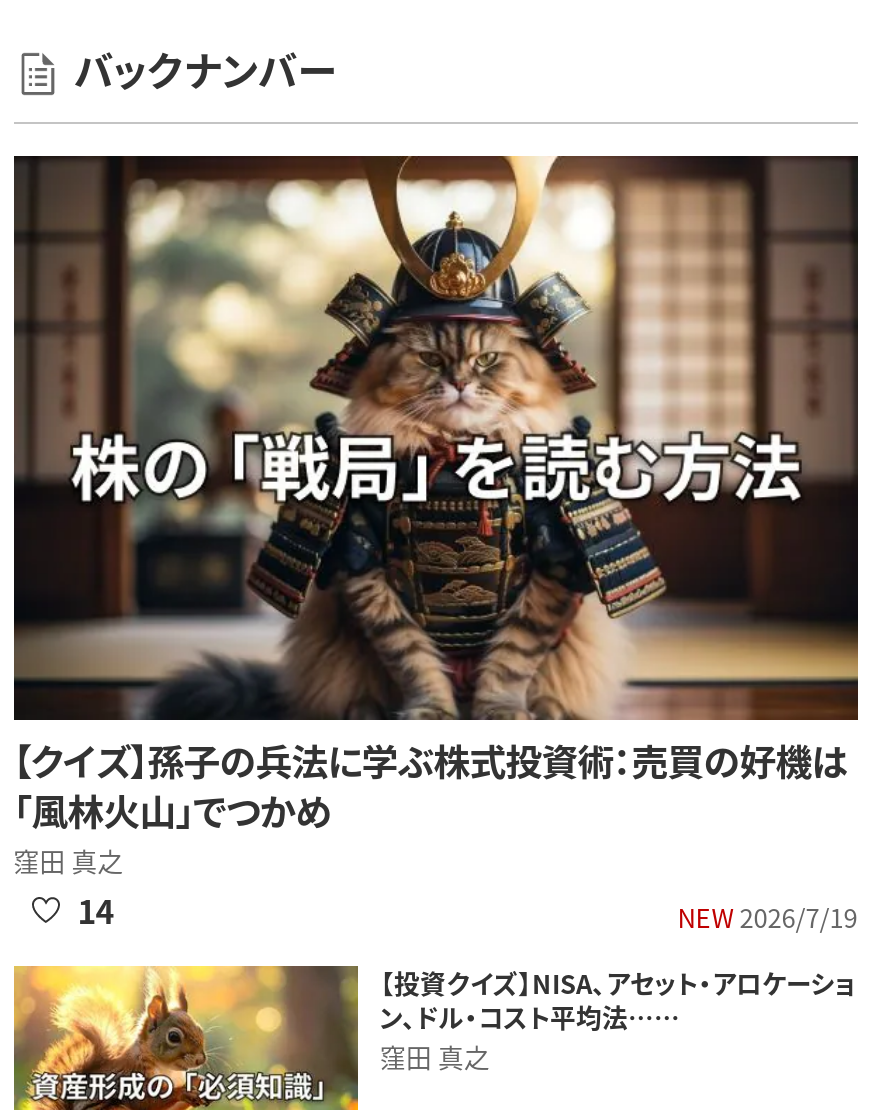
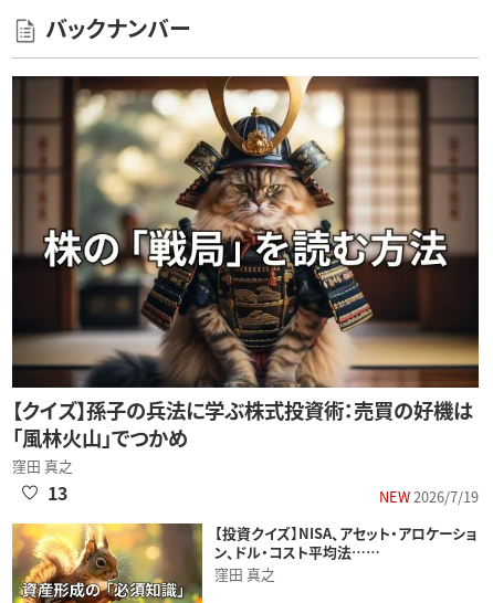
- 14
+ 13
